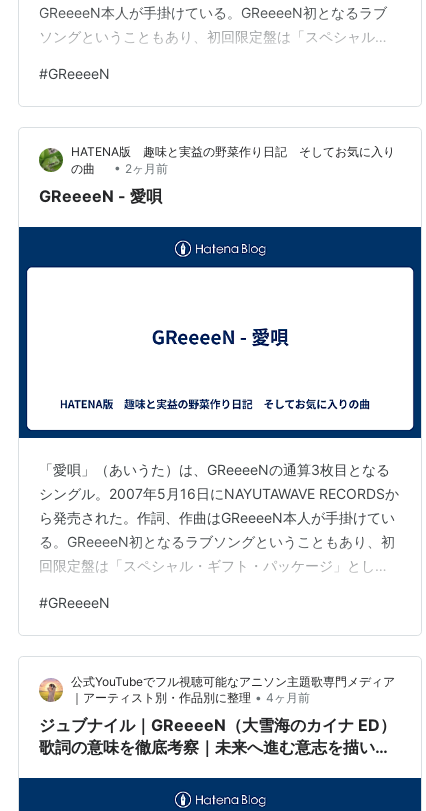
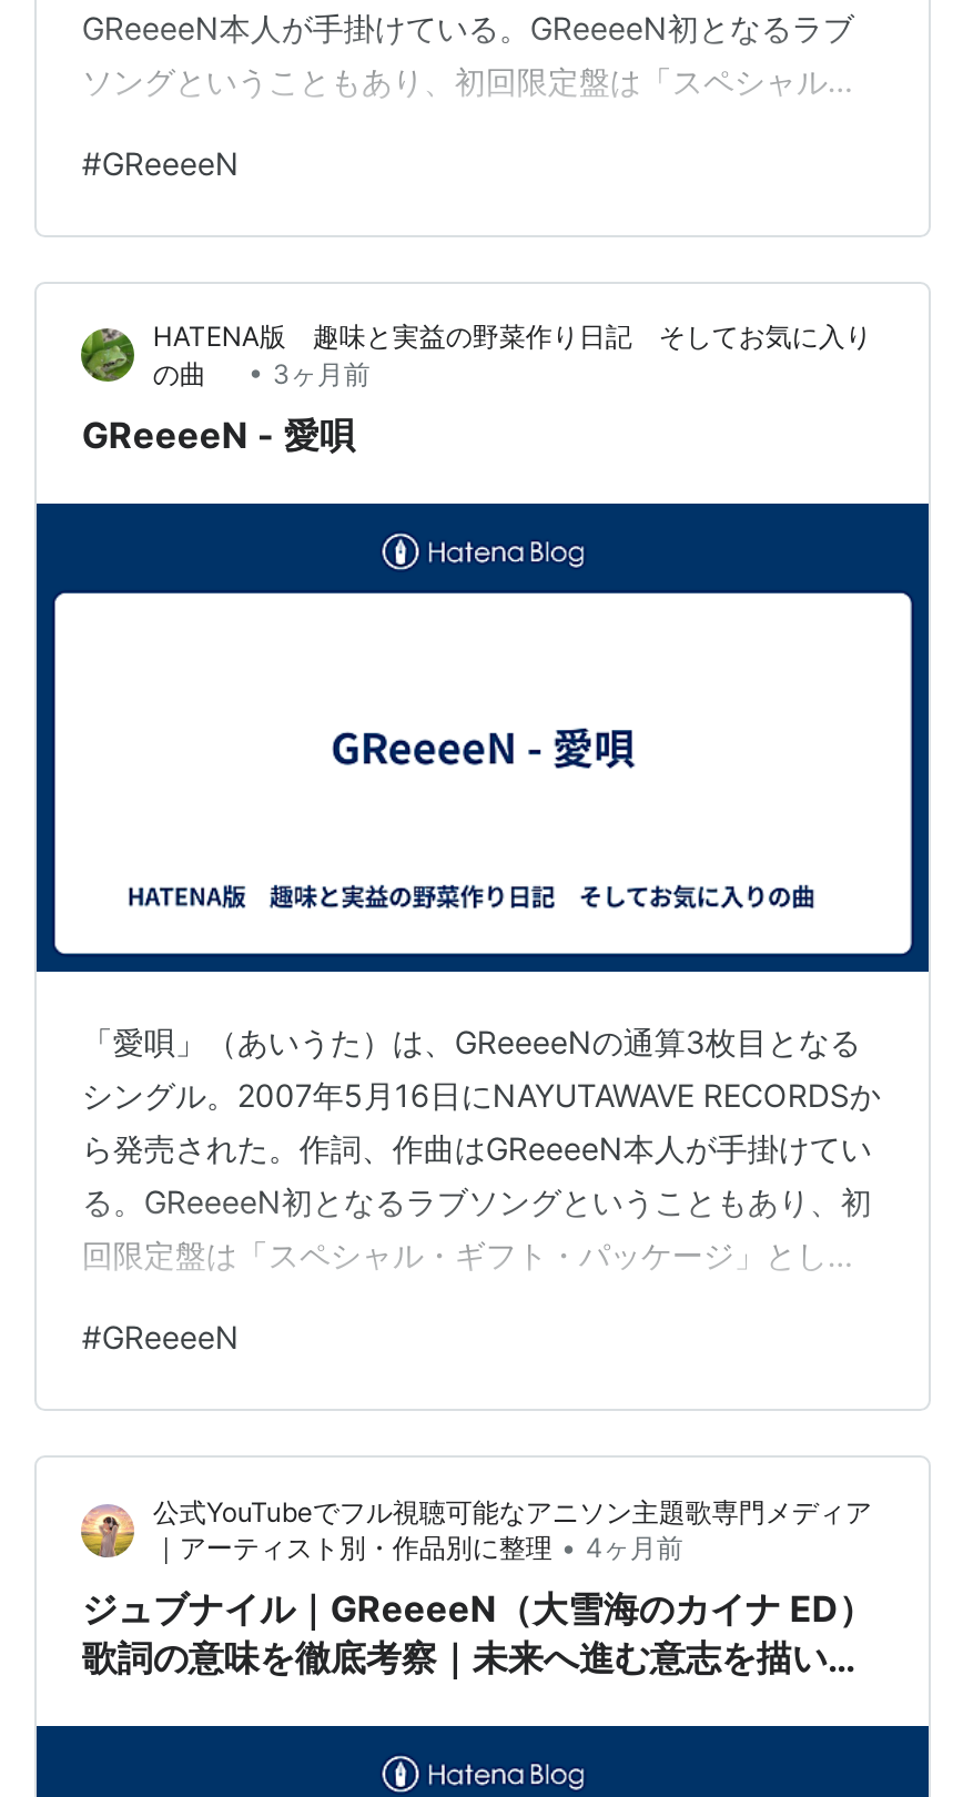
- の曲 • 2ヶ月前
+ の曲 • 3ヶ月前
